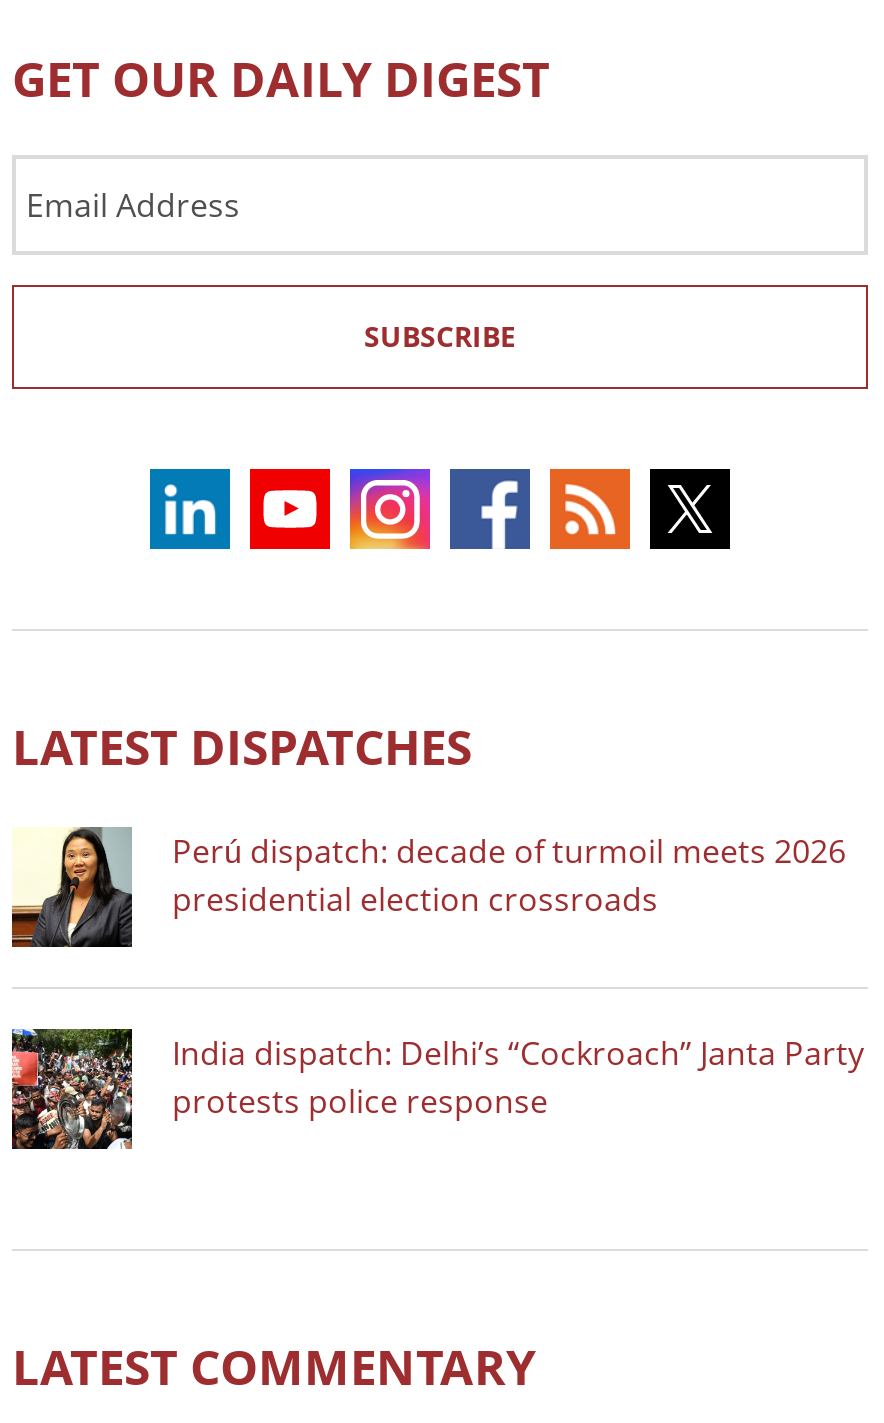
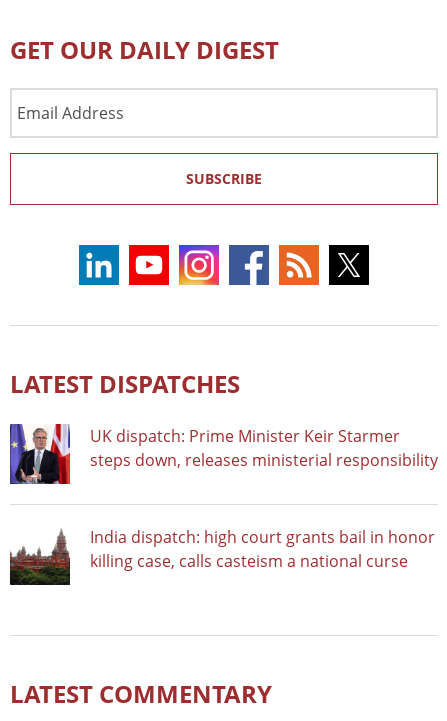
- [image]
- Perú dispatch: decade of turmoil meets 2026
- presidential election crossroads
+ [image]
+ UK dispatch: Prime Minister Keir Starmer
+ steps down, releases ministerial responsibility

- [image]
- India dispatch: Delhi’s “Cockroach” Janta Party
- protests police response
+ [image]
+ India dispatch: high court grants bail in honor
+ killing case, calls casteism a national curse
